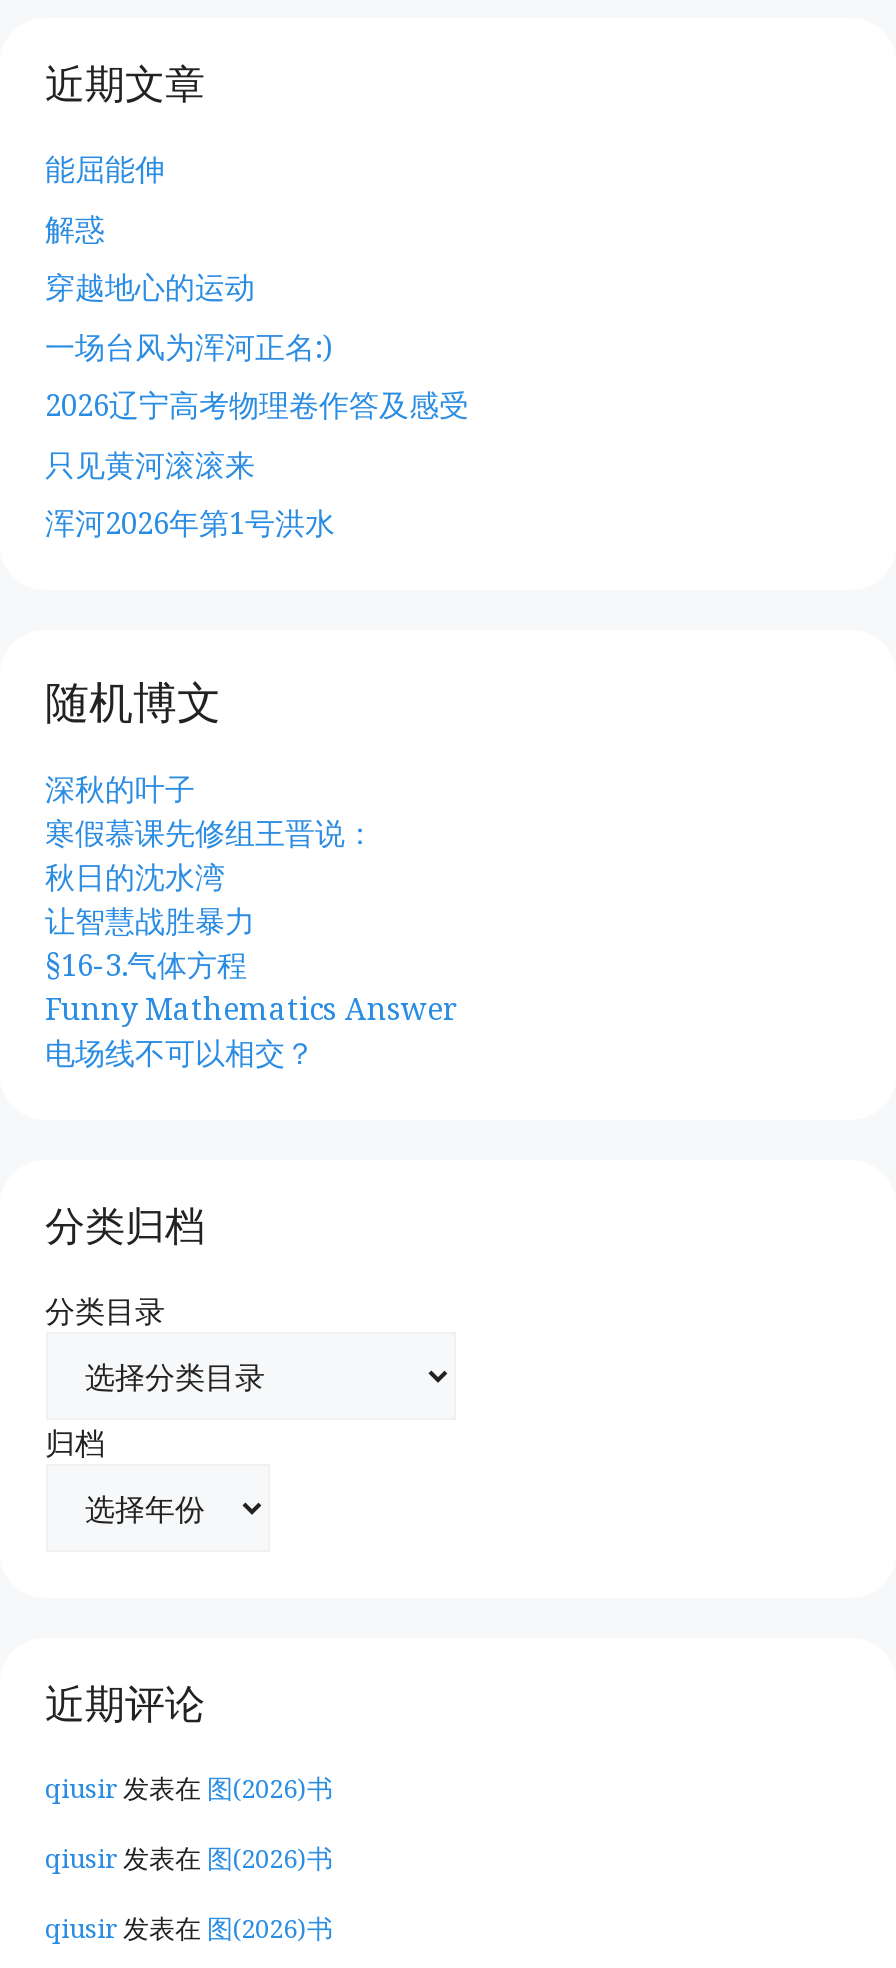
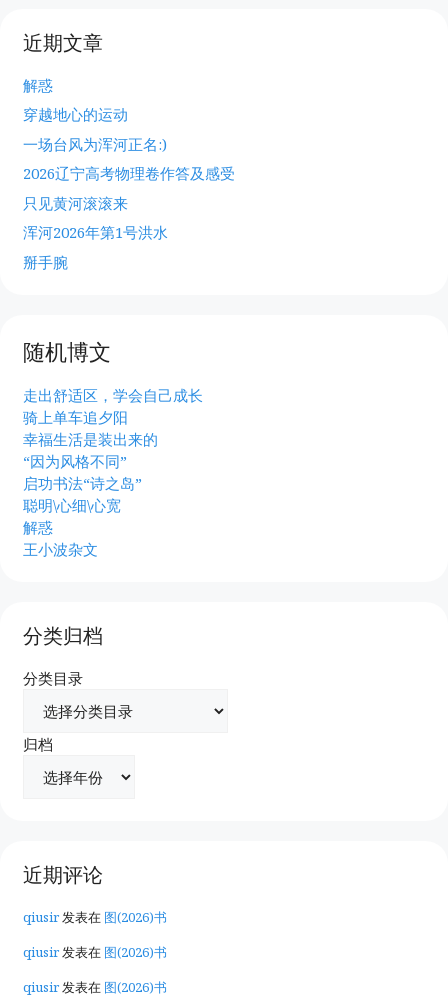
- 能屈能伸

moved up: 解惑 | 穿越地心的运动 | 一场台风为浑河正名:) | 2026辽宁高考物理卷作答及感受 | 只见黄河滚滚来 | 浑河2026年第1号洪水

+ 掰手腕

- 深秋的叶子
- 寒假慕课先修组王晋说：
- 秋日的沈水湾
- 让智慧战胜暴力
- §16-3.气体方程
- Funny Mathematics Answer
- 电场线不可以相交？
+ 走出舒适区，学会自己成长
+ 骑上单车追夕阳
+ 幸福生活是装出来的
+ “因为风格不同”
+ 启功书法“诗之岛”
+ 聪明\心细\心宽
+ 解惑
+ 王小波杂文
